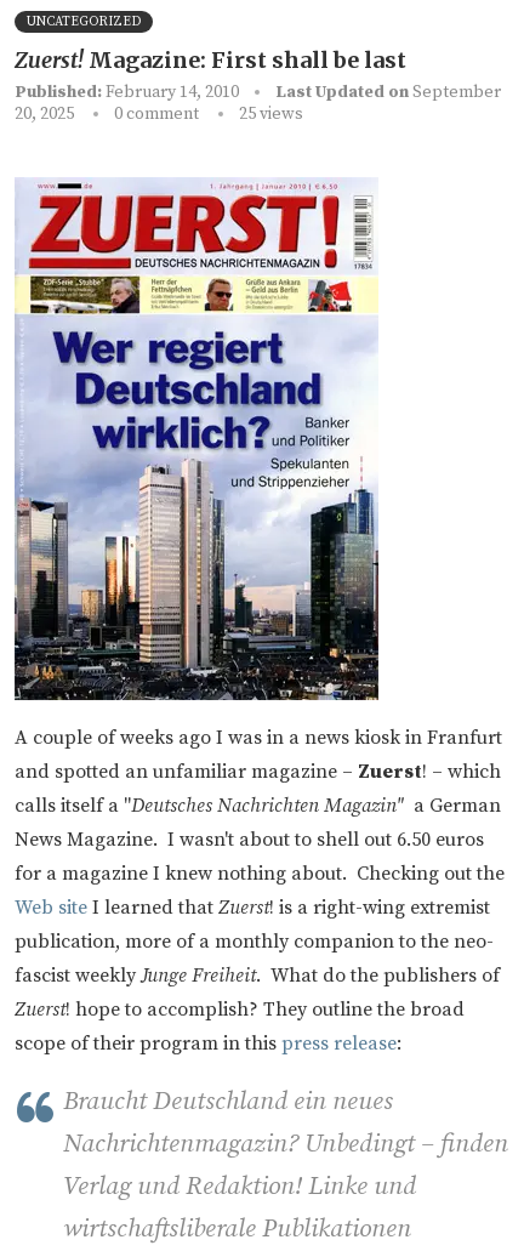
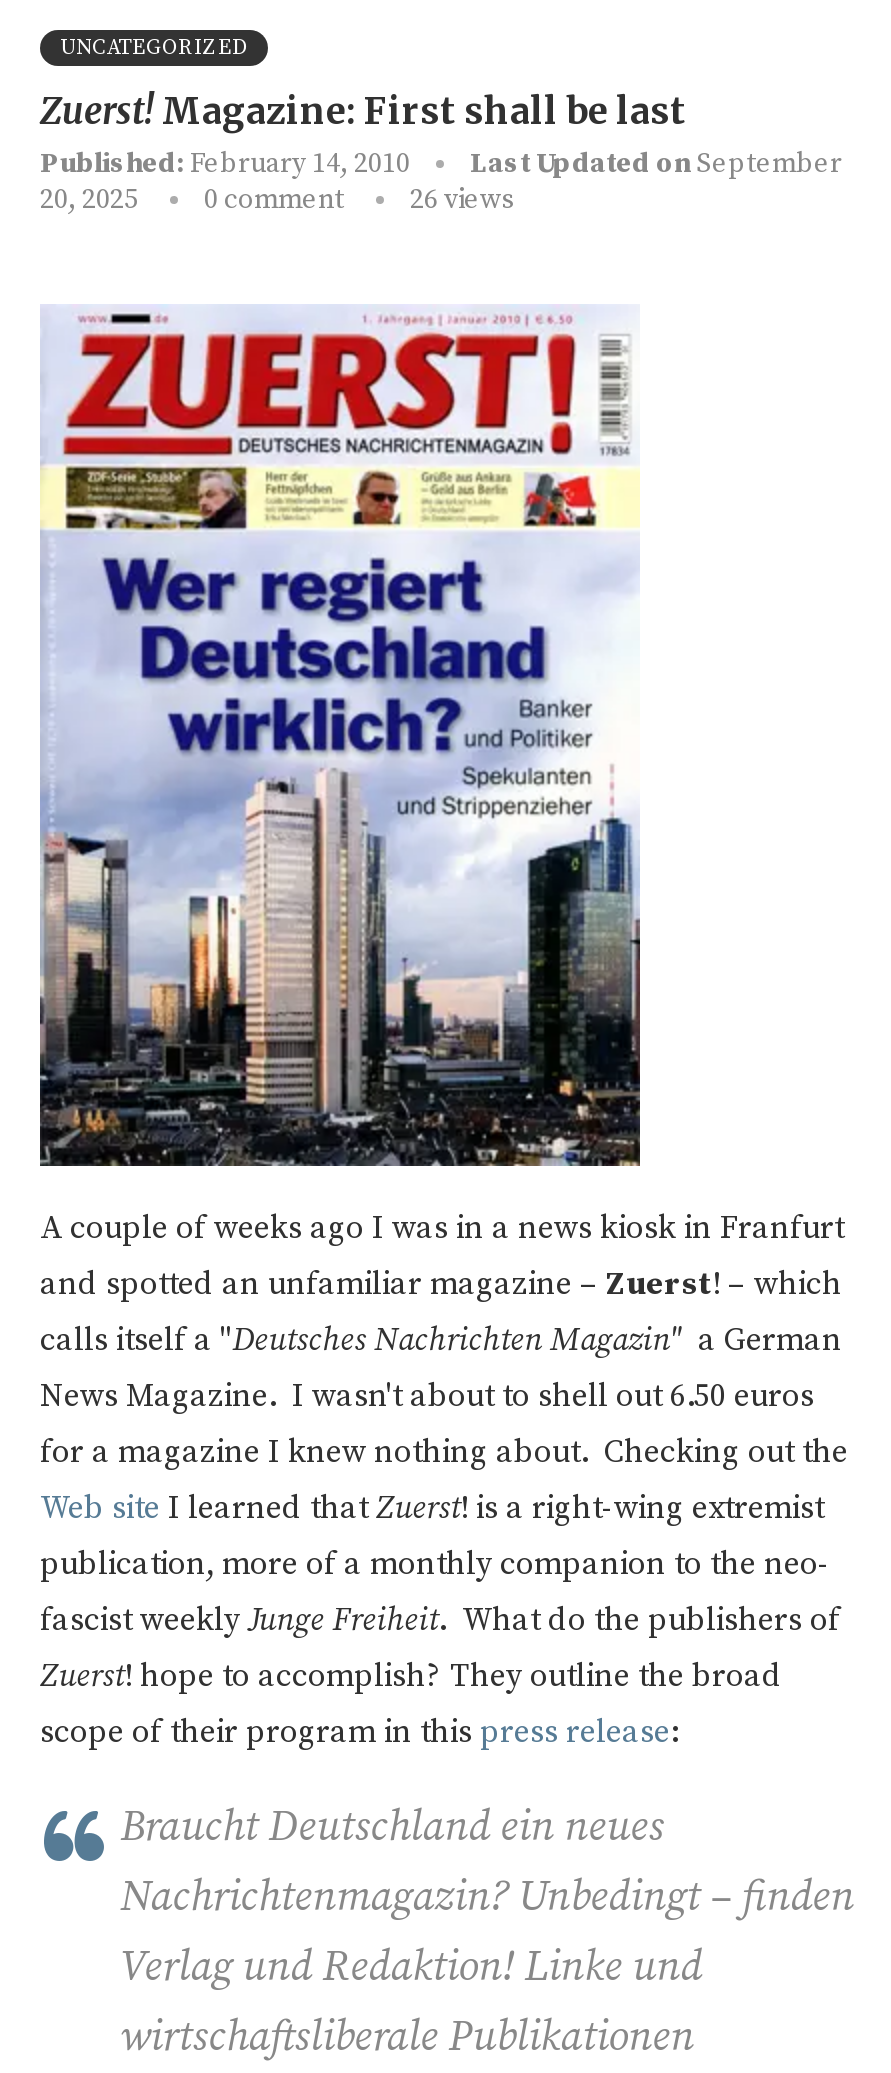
- 20, 2025 0 comment 25 views
+ 20, 2025 0 comment 26 views
